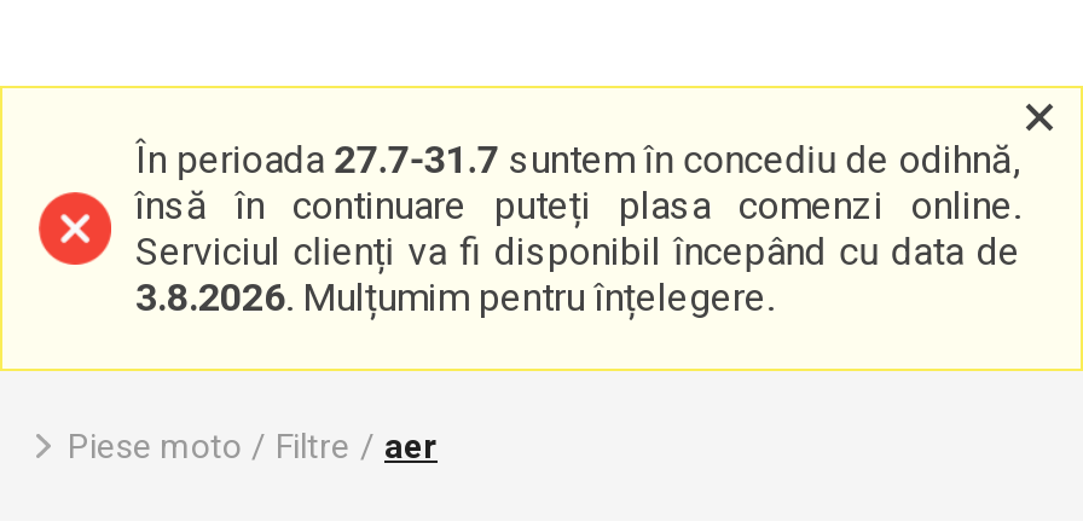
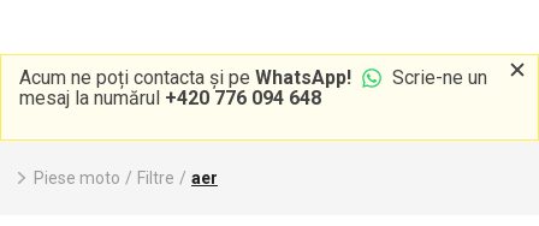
- În perioada 27.7-31.7 suntem în concediu de odihnă,
- însă în continuare puteți plasa comenzi online.
- Serviciul clienți va fi disponibil începând cu data de
- 3.8.2026. Mulțumim pentru înțelegere.
+ Acum ne poți contacta și pe WhatsApp!
+ Scrie-ne un
+ mesaj la numărul +420 776 094 648
